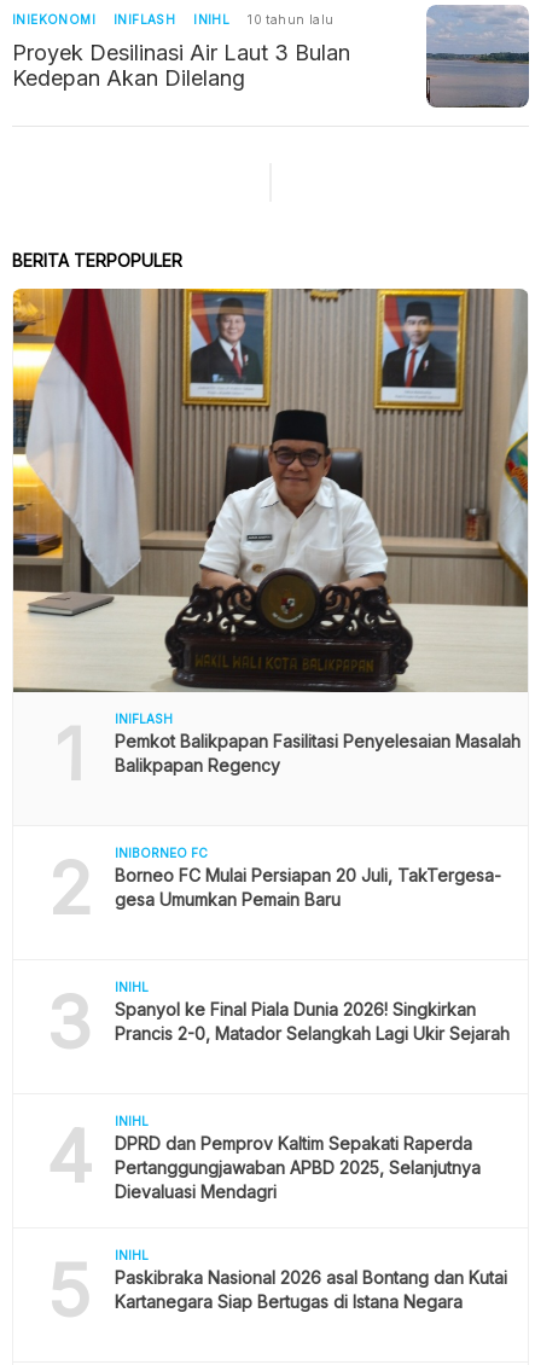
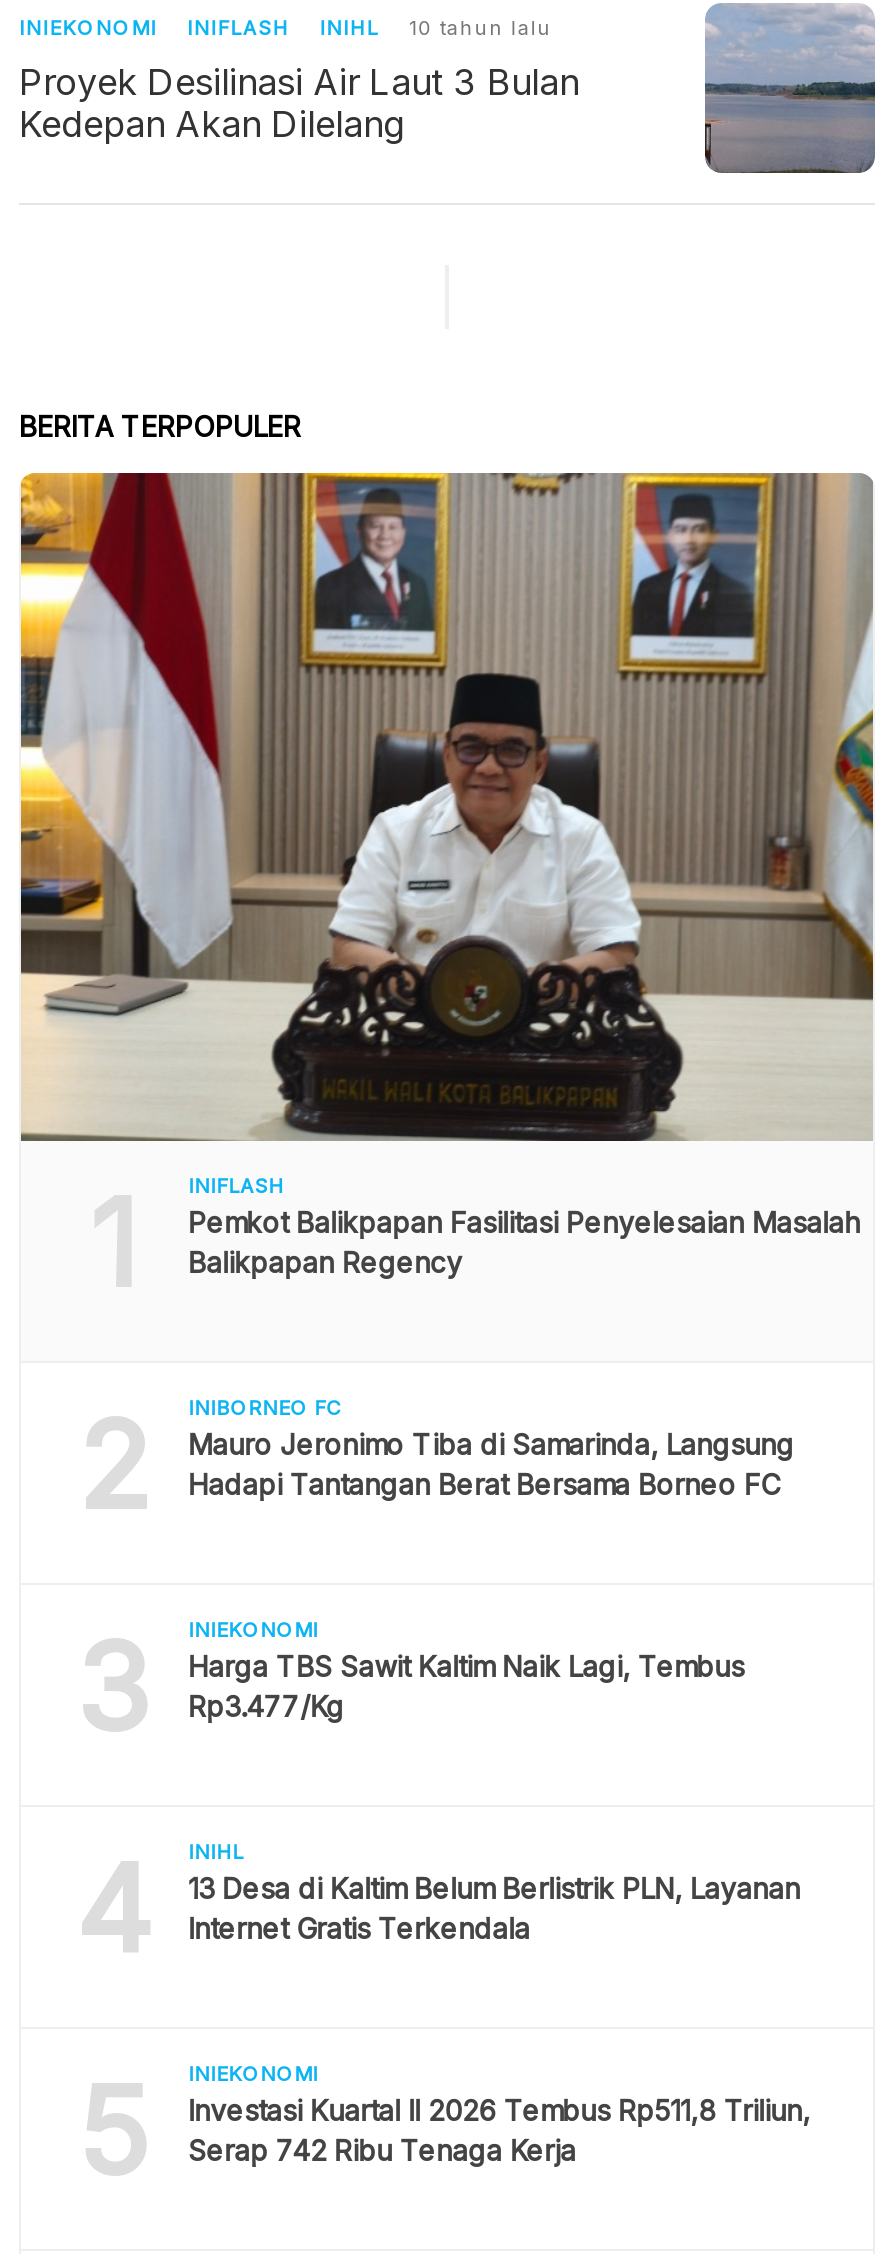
- Borneo FC Mulai Persiapan 20 Juli, TakTergesa-
- gesa Umumkan Pemain Baru
+ Mauro Jeronimo Tiba di Samarinda, Langsung
+ Hadapi Tantangan Berat Bersama Borneo FC

- INIHL
- Spanyol ke Final Piala Dunia 2026! Singkirkan
- Prancis 2-0, Matador Selangkah Lagi Ukir Sejarah
+ INIEKONOMI
+ Harga TBS Sawit Kaltim Naik Lagi, Tembus
+ Rp3.477/Kg

- DPRD dan Pemprov Kaltim Sepakati Raperda
- Pertanggungjawaban APBD 2025, Selanjutnya
- Dievaluasi Mendagri
+ 13 Desa di Kaltim Belum Berlistrik PLN, Layanan
+ Internet Gratis Terkendala

- INIHL
- Paskibraka Nasional 2026 asal Bontang dan Kutai
- Kartanegara Siap Bertugas di Istana Negara
+ INIEKONOMI
+ Investasi Kuartal II 2026 Tembus Rp511,8 Triliun,
+ Serap 742 Ribu Tenaga Kerja
